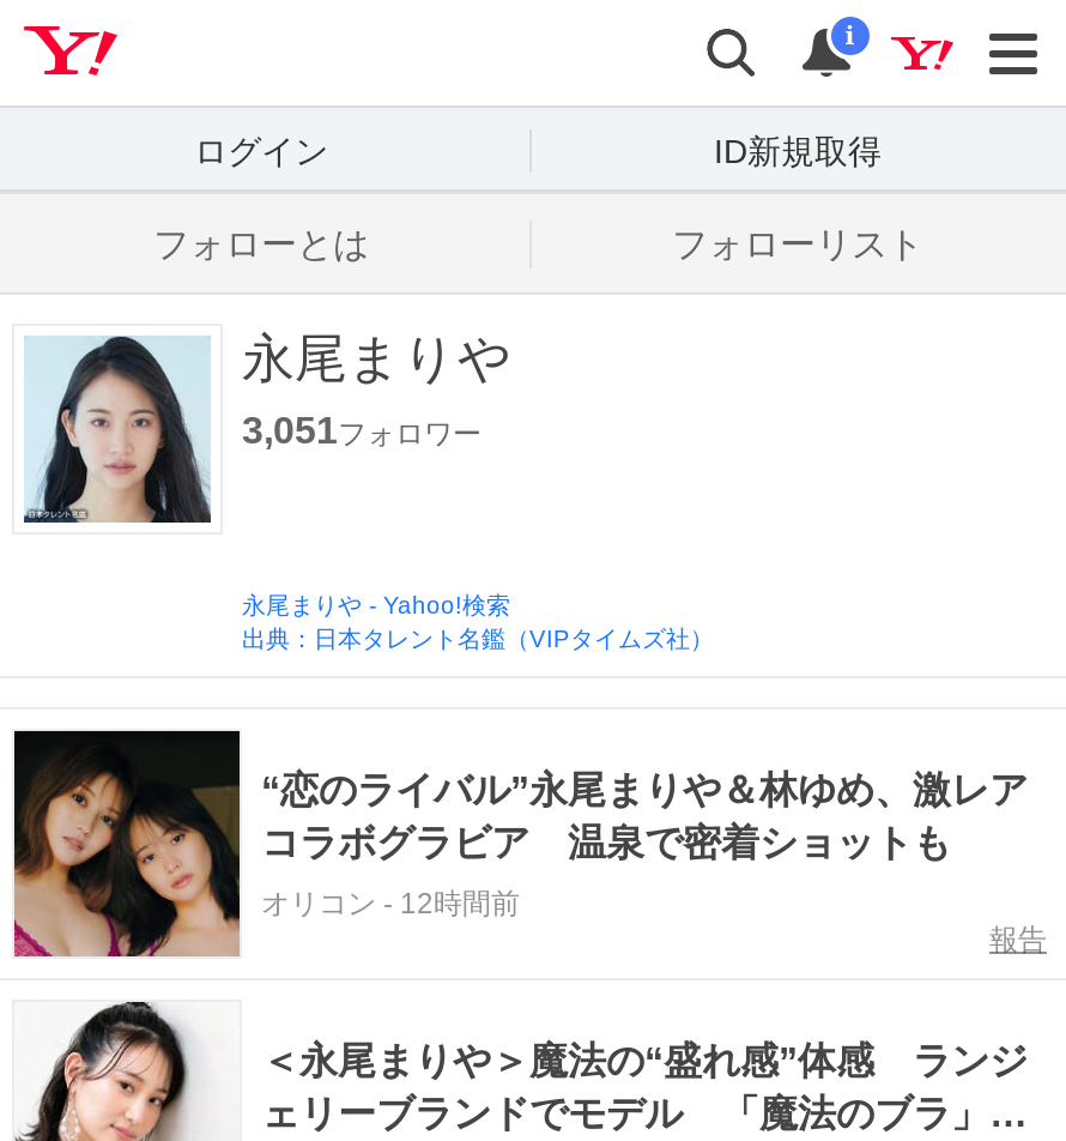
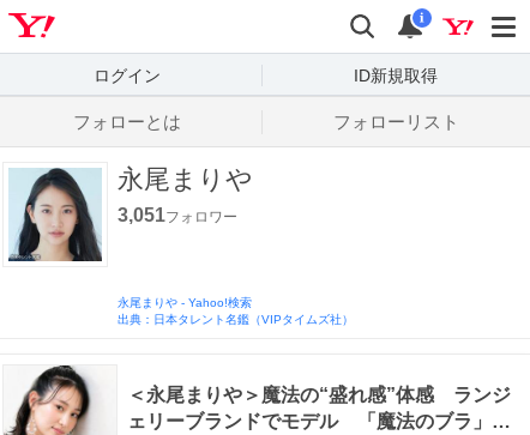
- [image]
- “恋のライバル”永尾まりや＆林ゆめ、激レア
- コラボグラビア 温泉で密着ショットも
- オリコン- 12時間前
- 報告
